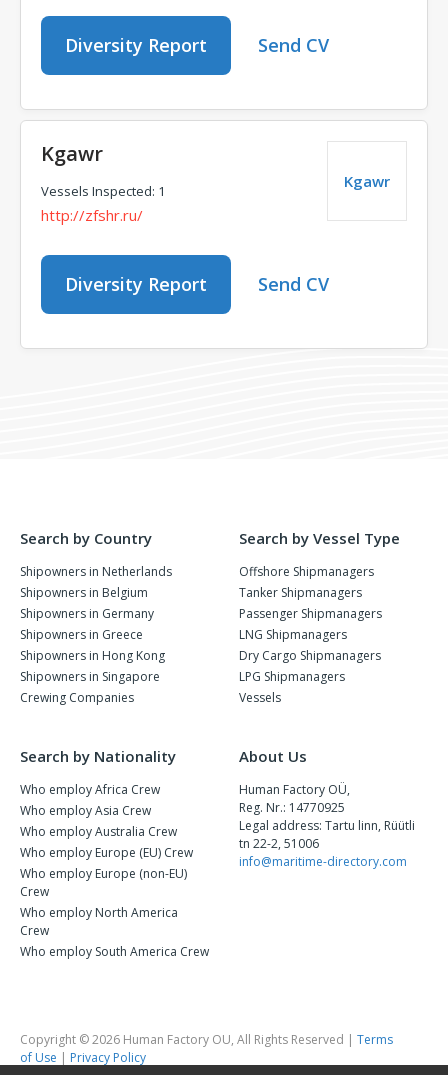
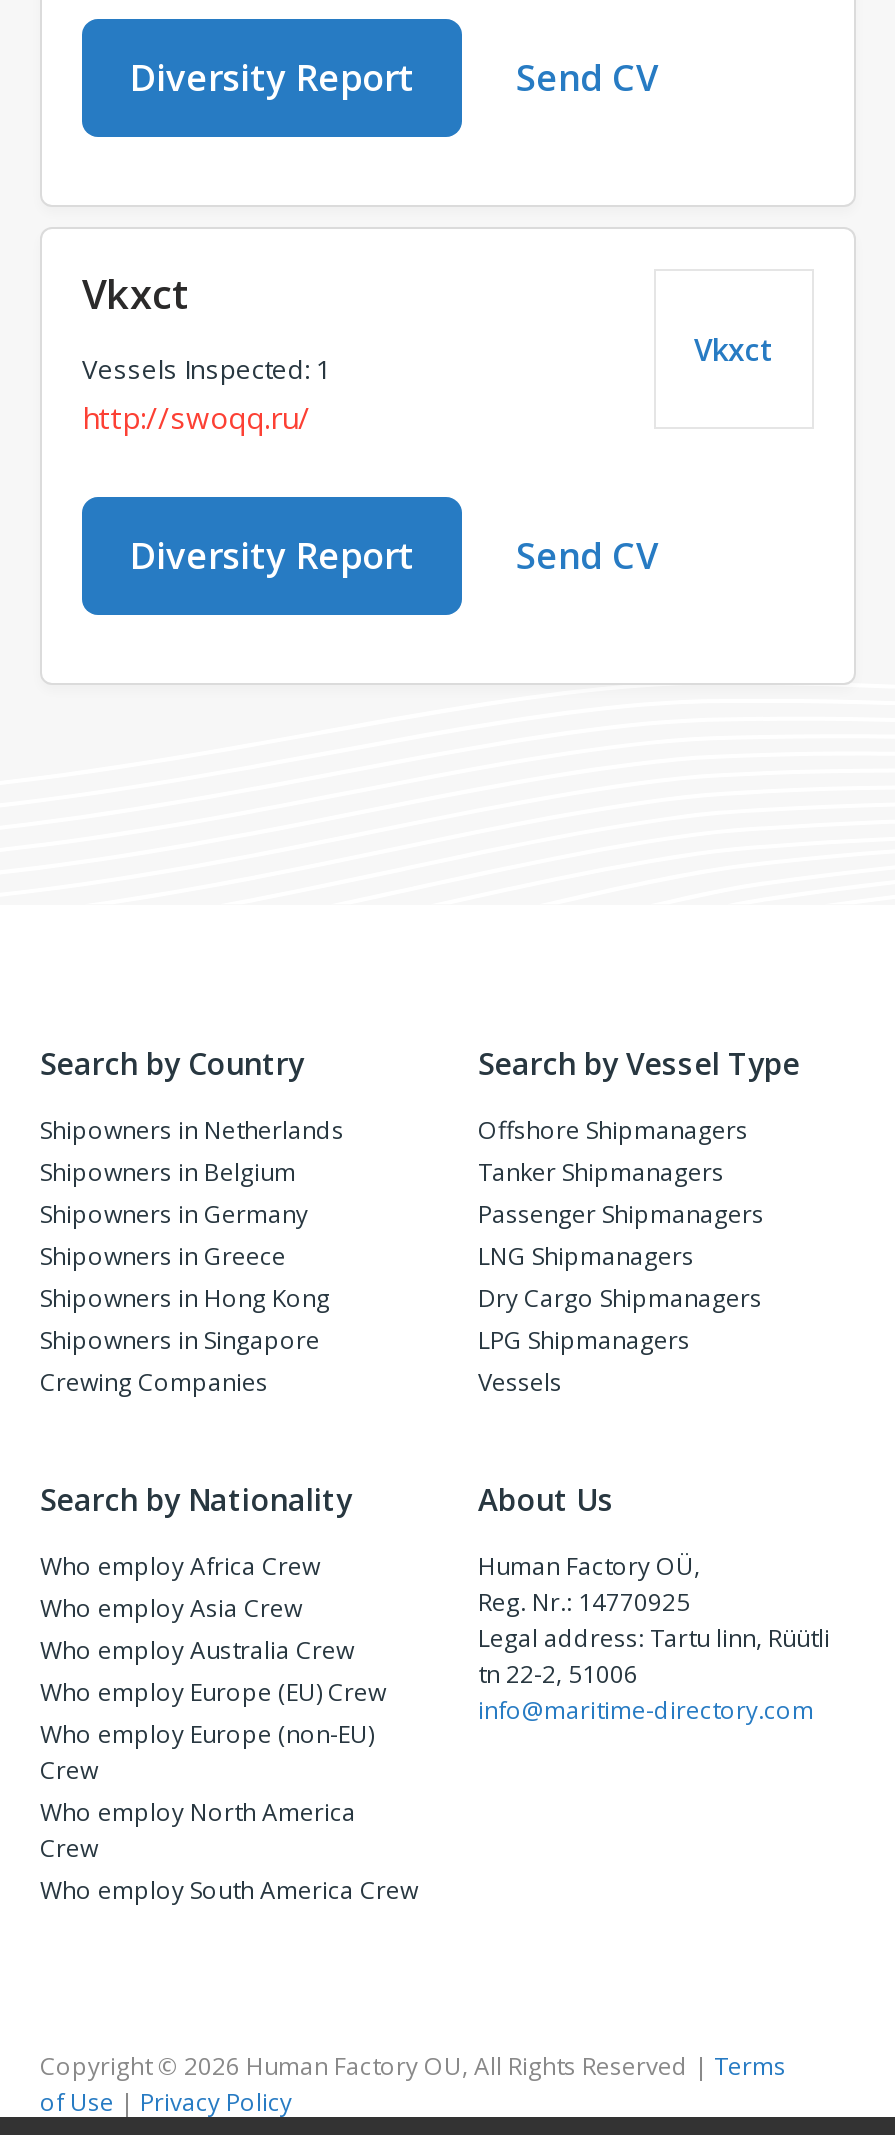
- Kgawr
+ Vkxct

- Kgawr
+ Vkxct

- http://zfshr.ru/
+ http://swoqq.ru/
